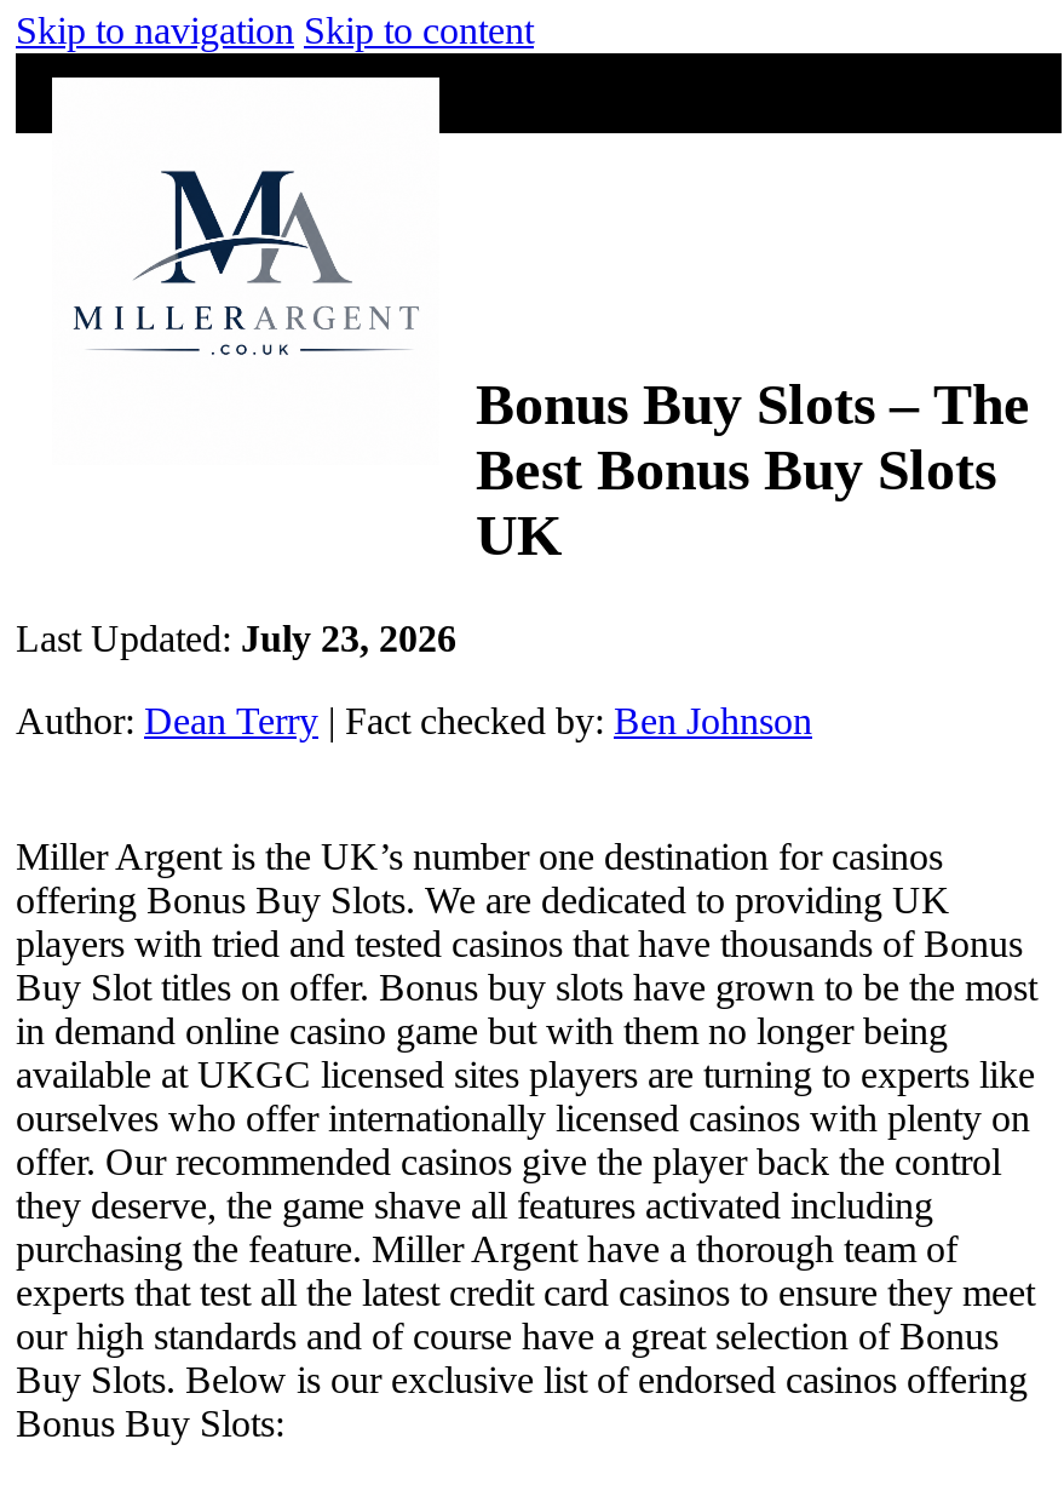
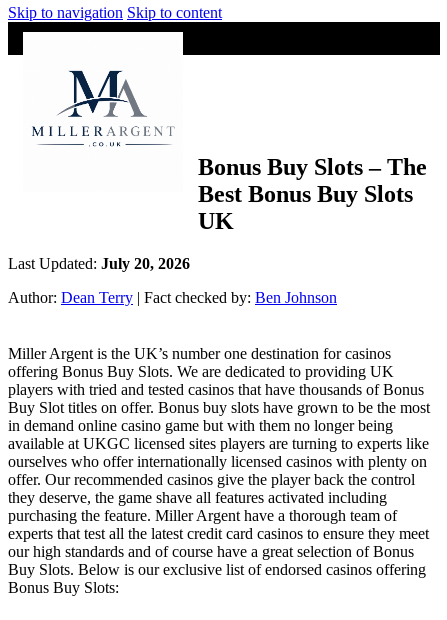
- Last Updated: July 23, 2026
+ Last Updated: July 20, 2026
